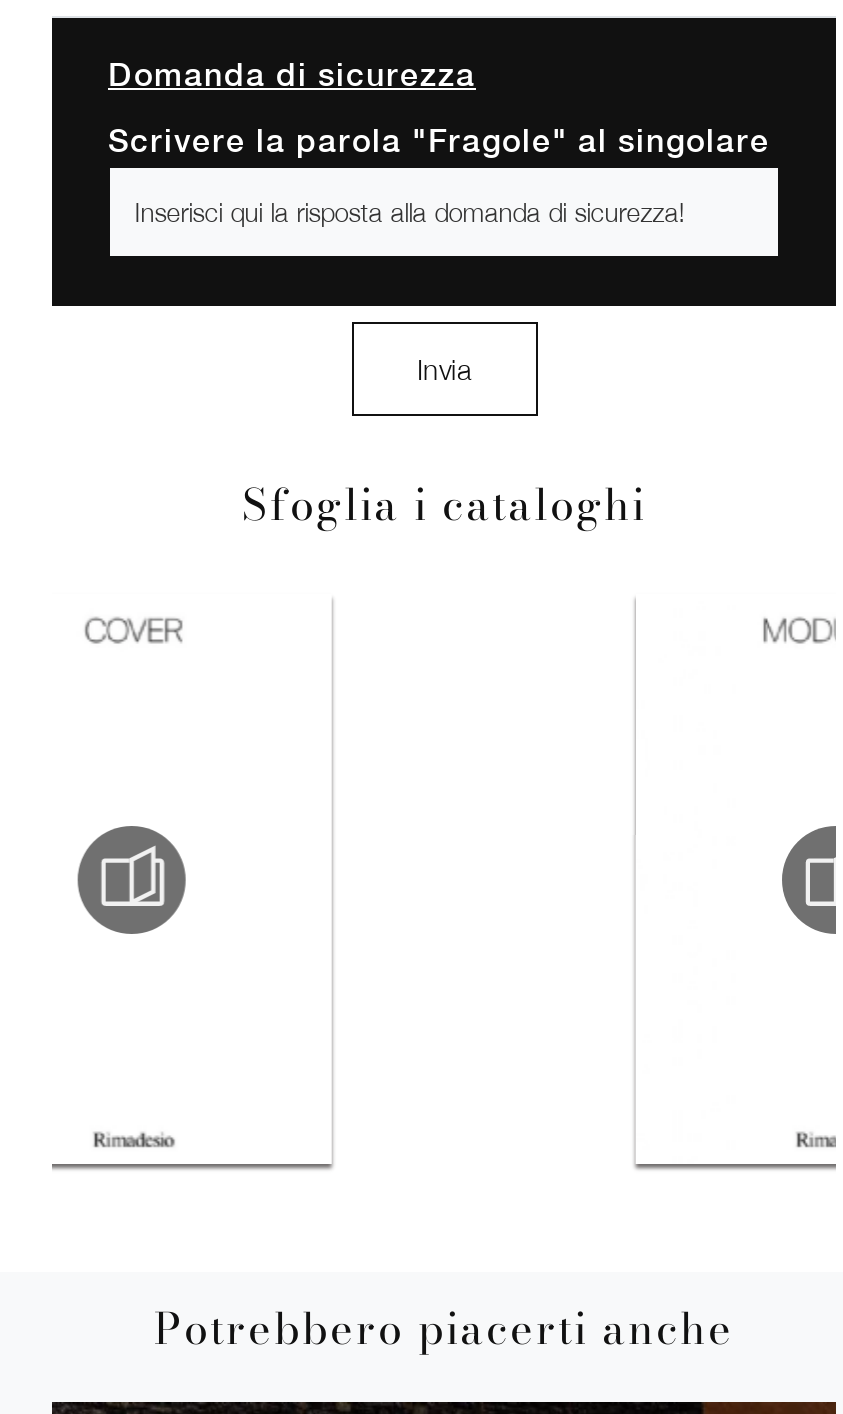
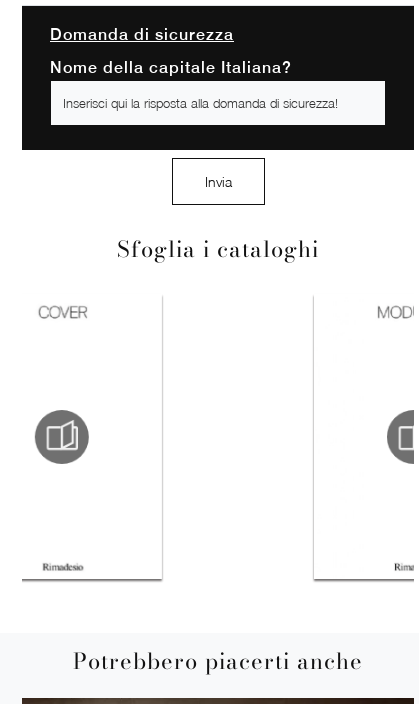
- Scrivere la parola "Fragole" al singolare
+ Nome della capitale Italiana?
